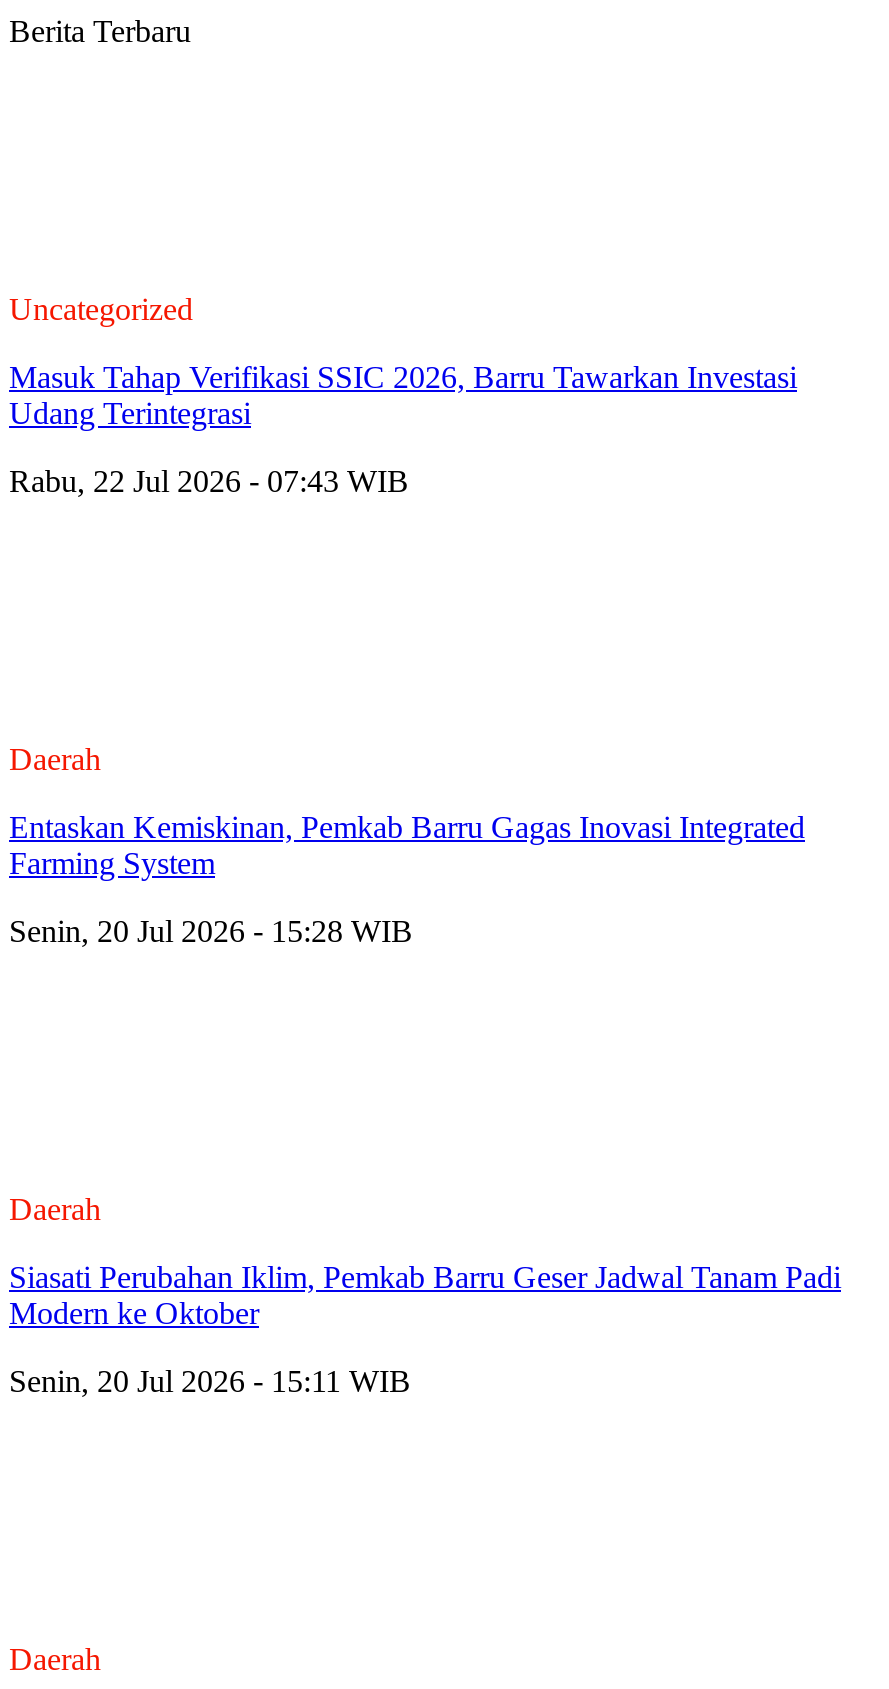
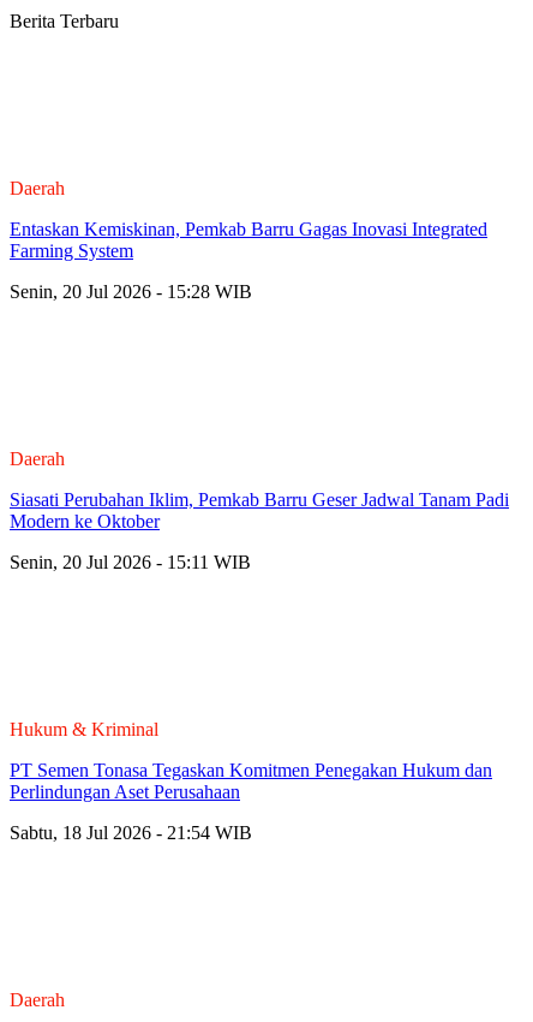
- Uncategorized
- Masuk Tahap Verifikasi SSIC 2026, Barru Tawarkan Investasi
- Udang Terintegrasi
- Rabu, 22 Jul 2026 - 07:43 WIB

moved up: Daerah | Entaskan Kemiskinan, Pemkab Barru Gagas Inovasi Integrated | Farming System | Senin, 20 Jul 2026 - 15:28 WIB | Daerah | Siasati Perubahan Iklim, Pemkab Barru Geser Jadwal Tanam Padi | Modern ke Oktober | Senin, 20 Jul 2026 - 15:11 WIB

+ Hukum & Kriminal
+ PT Semen Tonasa Tegaskan Komitmen Penegakan Hukum dan
+ Perlindungan Aset Perusahaan
+ Sabtu, 18 Jul 2026 - 21:54 WIB
